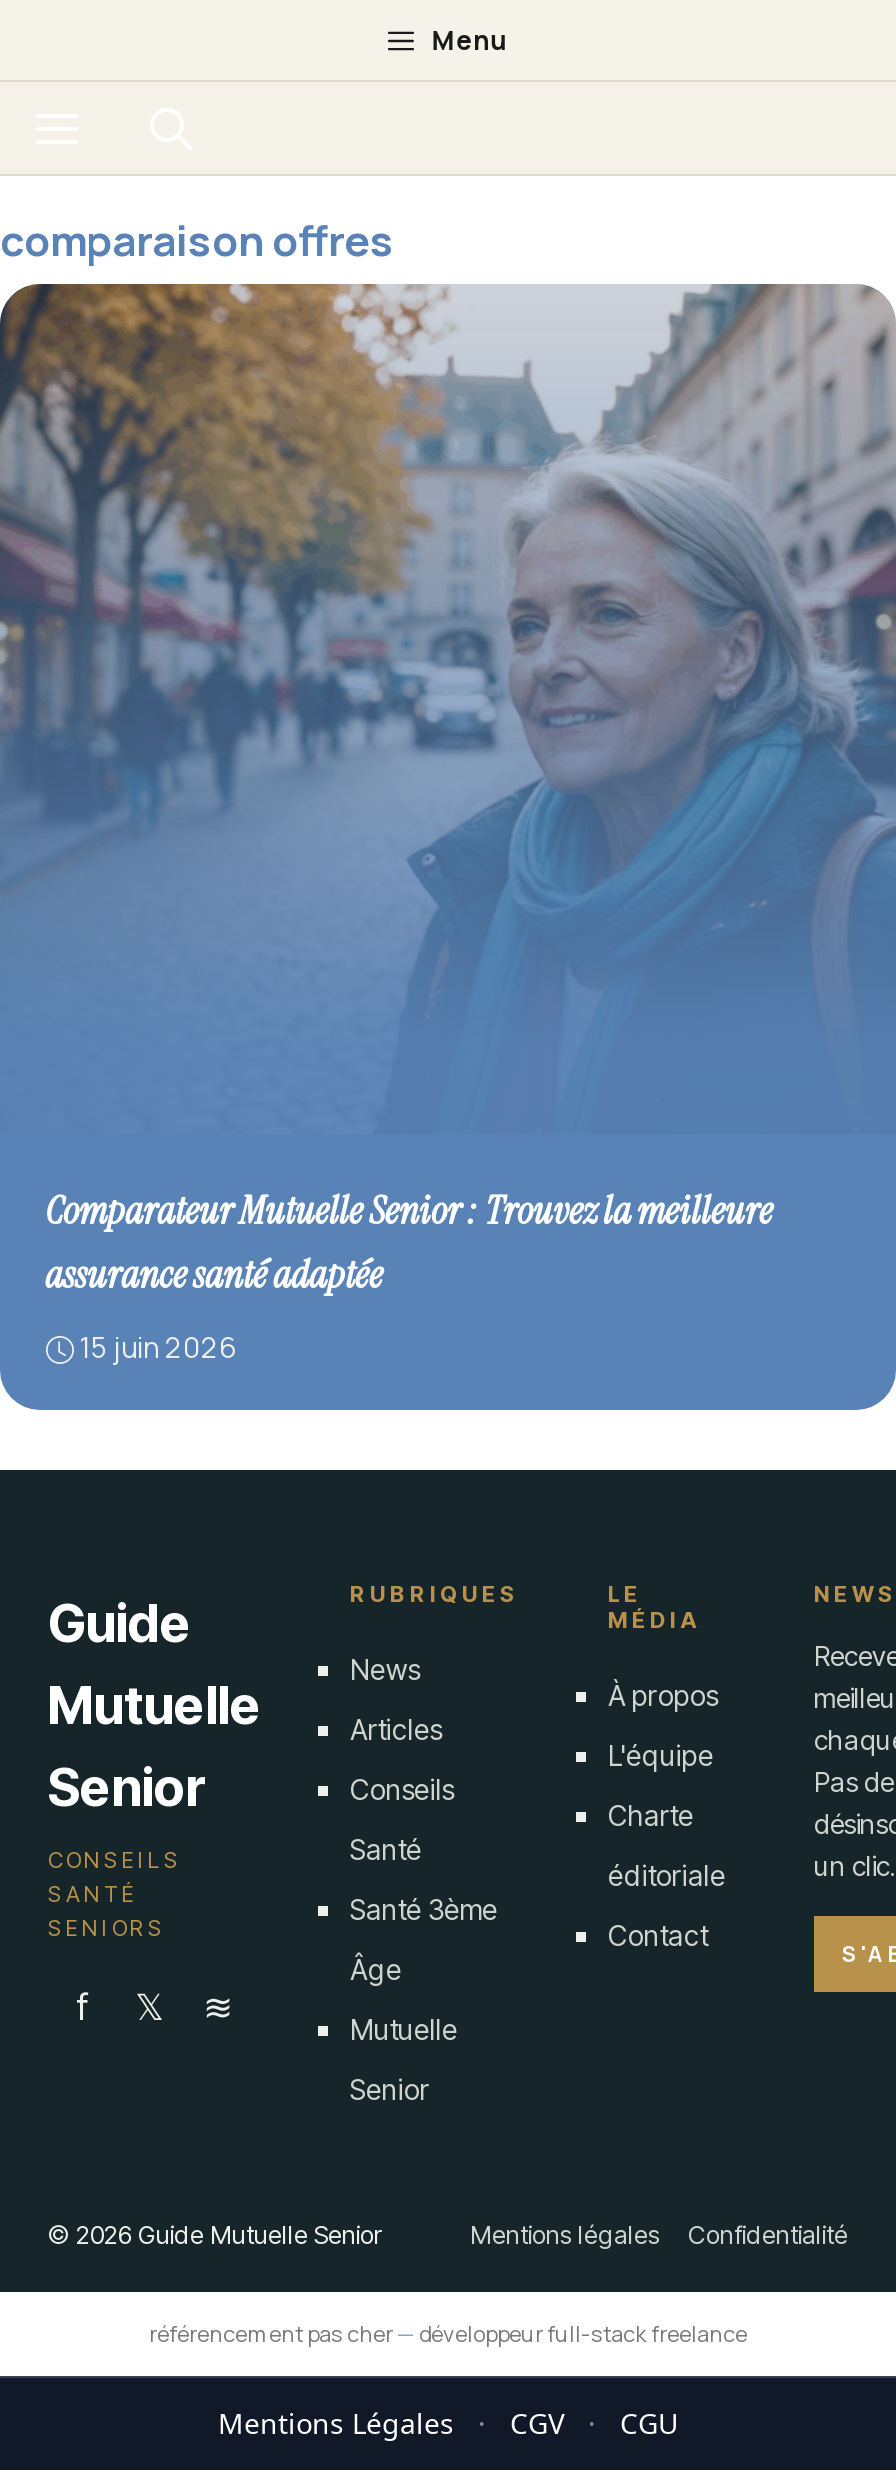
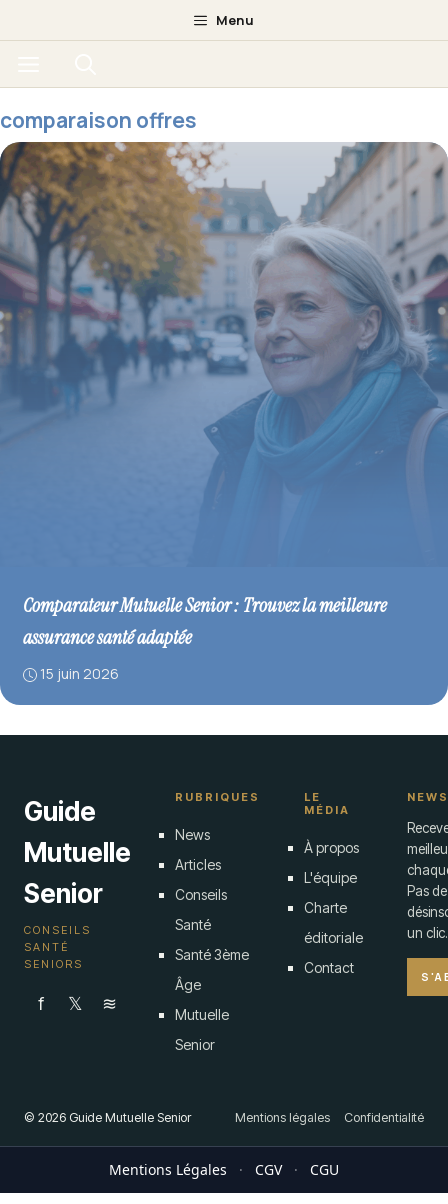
- référencement pas cher— développeur full-stack freelance
